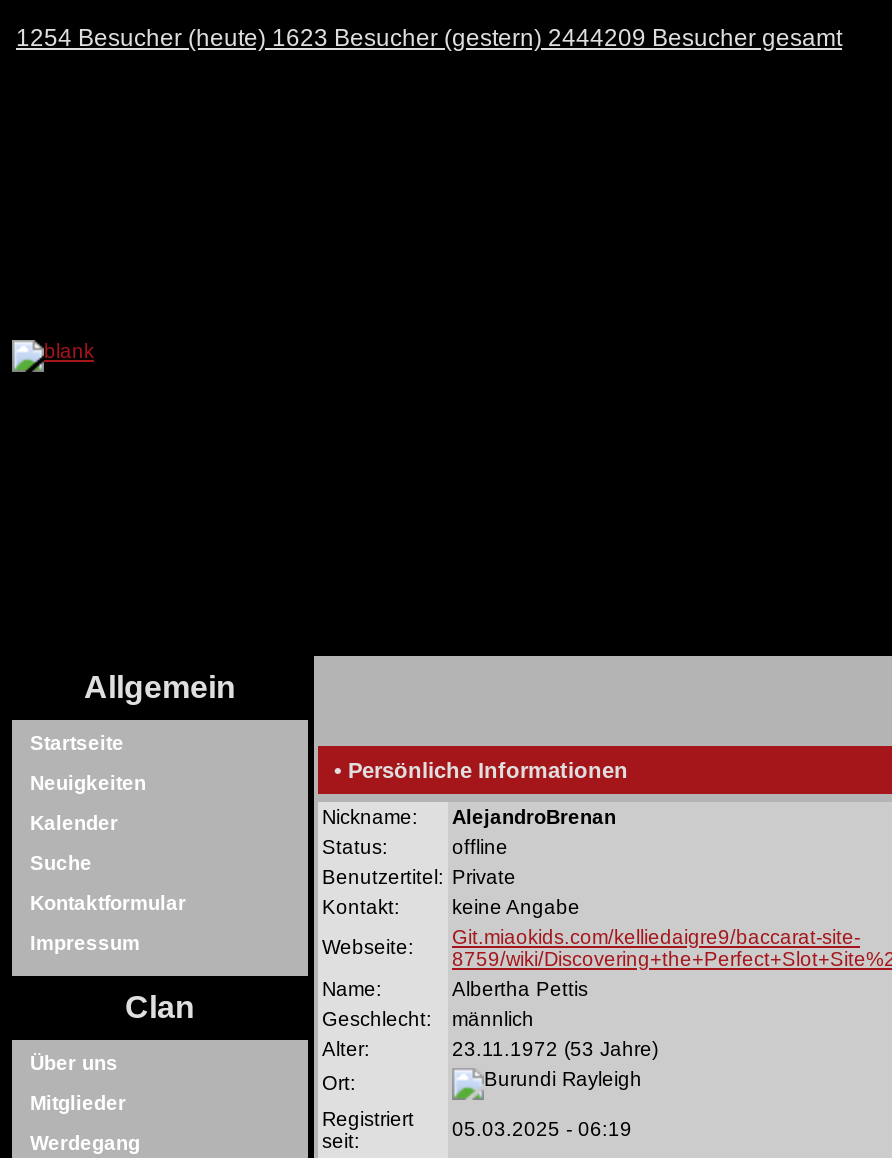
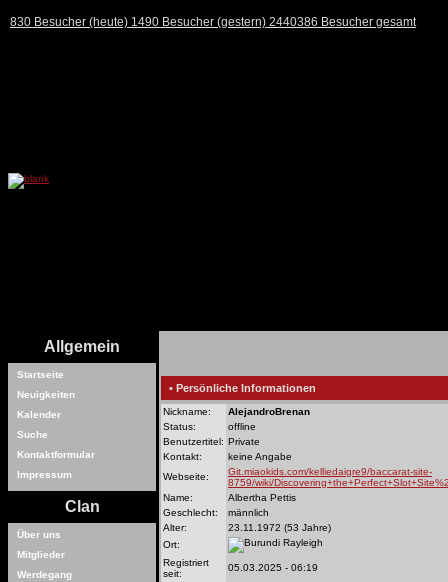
- 1254 Besucher (heute) 1623 Besucher (gestern) 2444209 Besucher gesamt
+ 830 Besucher (heute) 1490 Besucher (gestern) 2440386 Besucher gesamt
